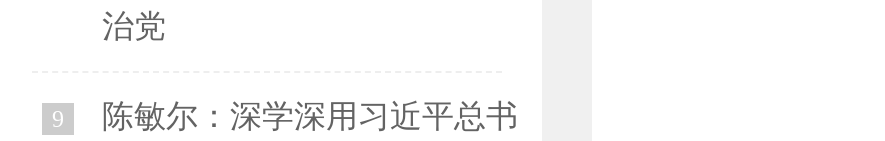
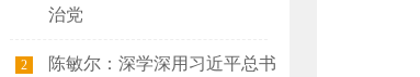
- 9 陈敏尔：深学深用习近平总书
+ 2 陈敏尔：深学深用习近平总书
